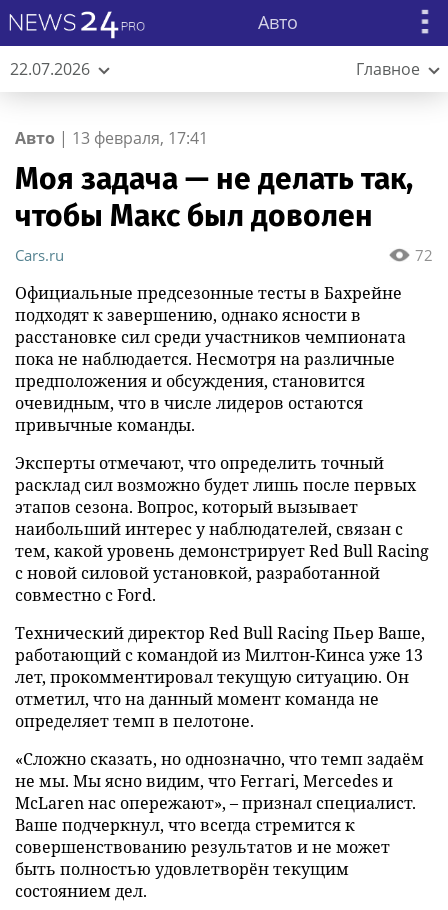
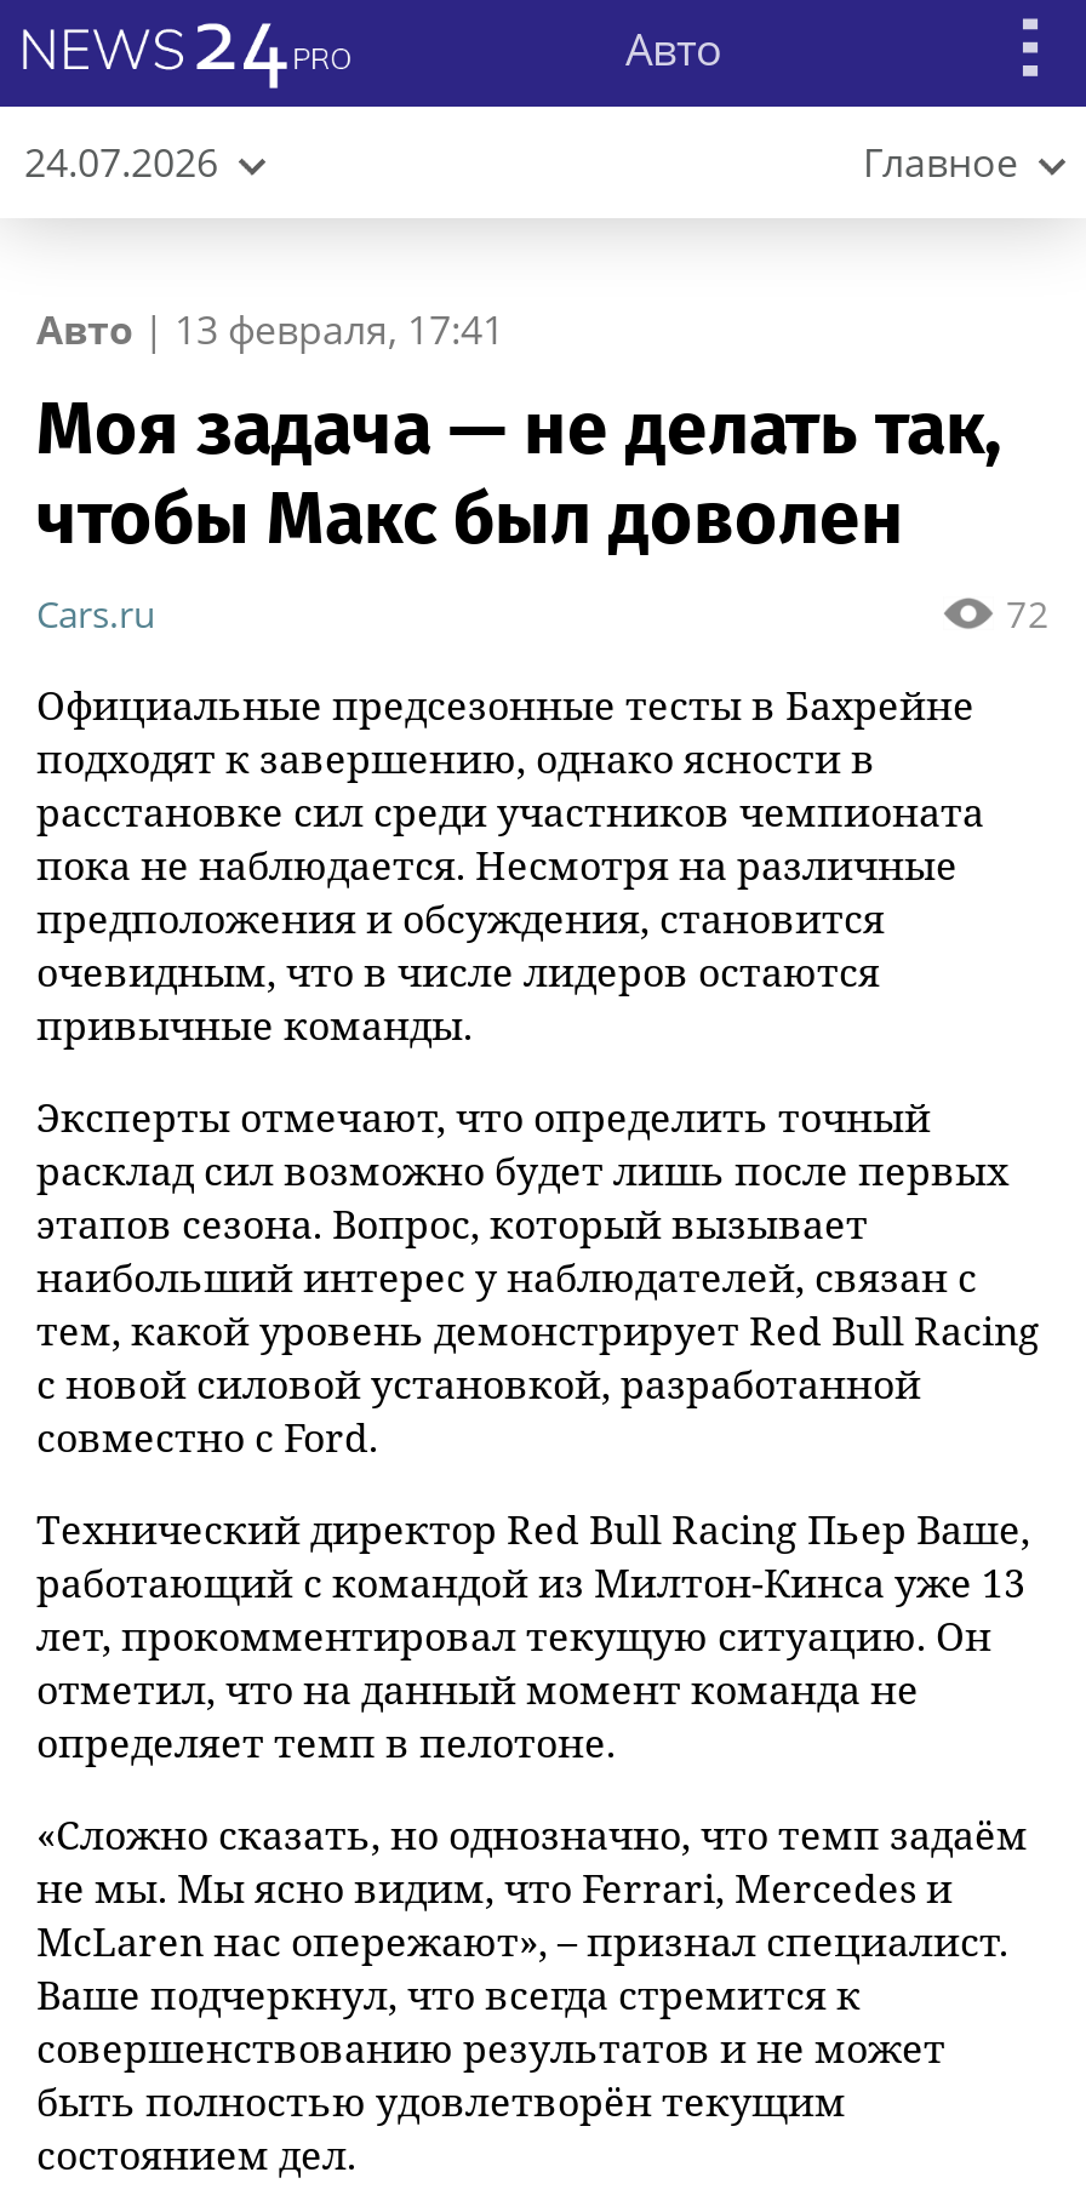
- 22.07.2026
+ 24.07.2026
